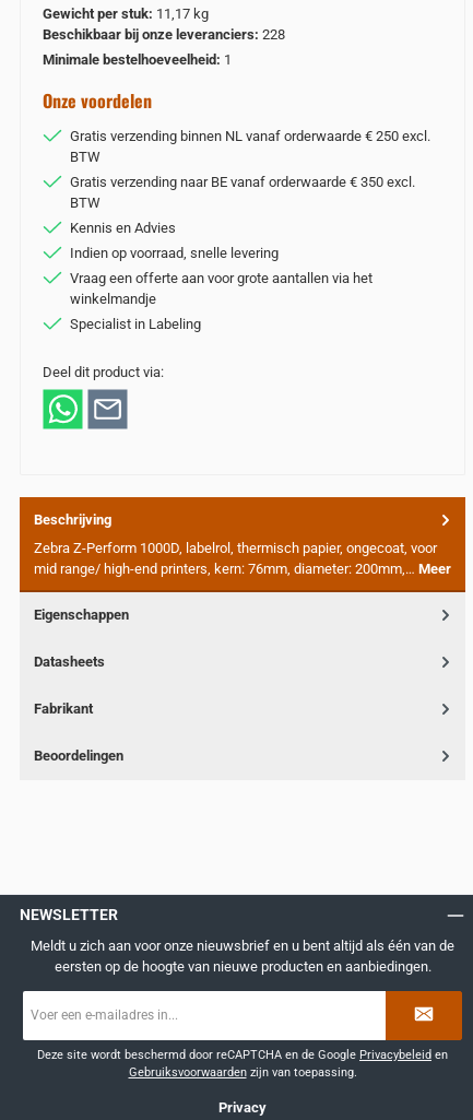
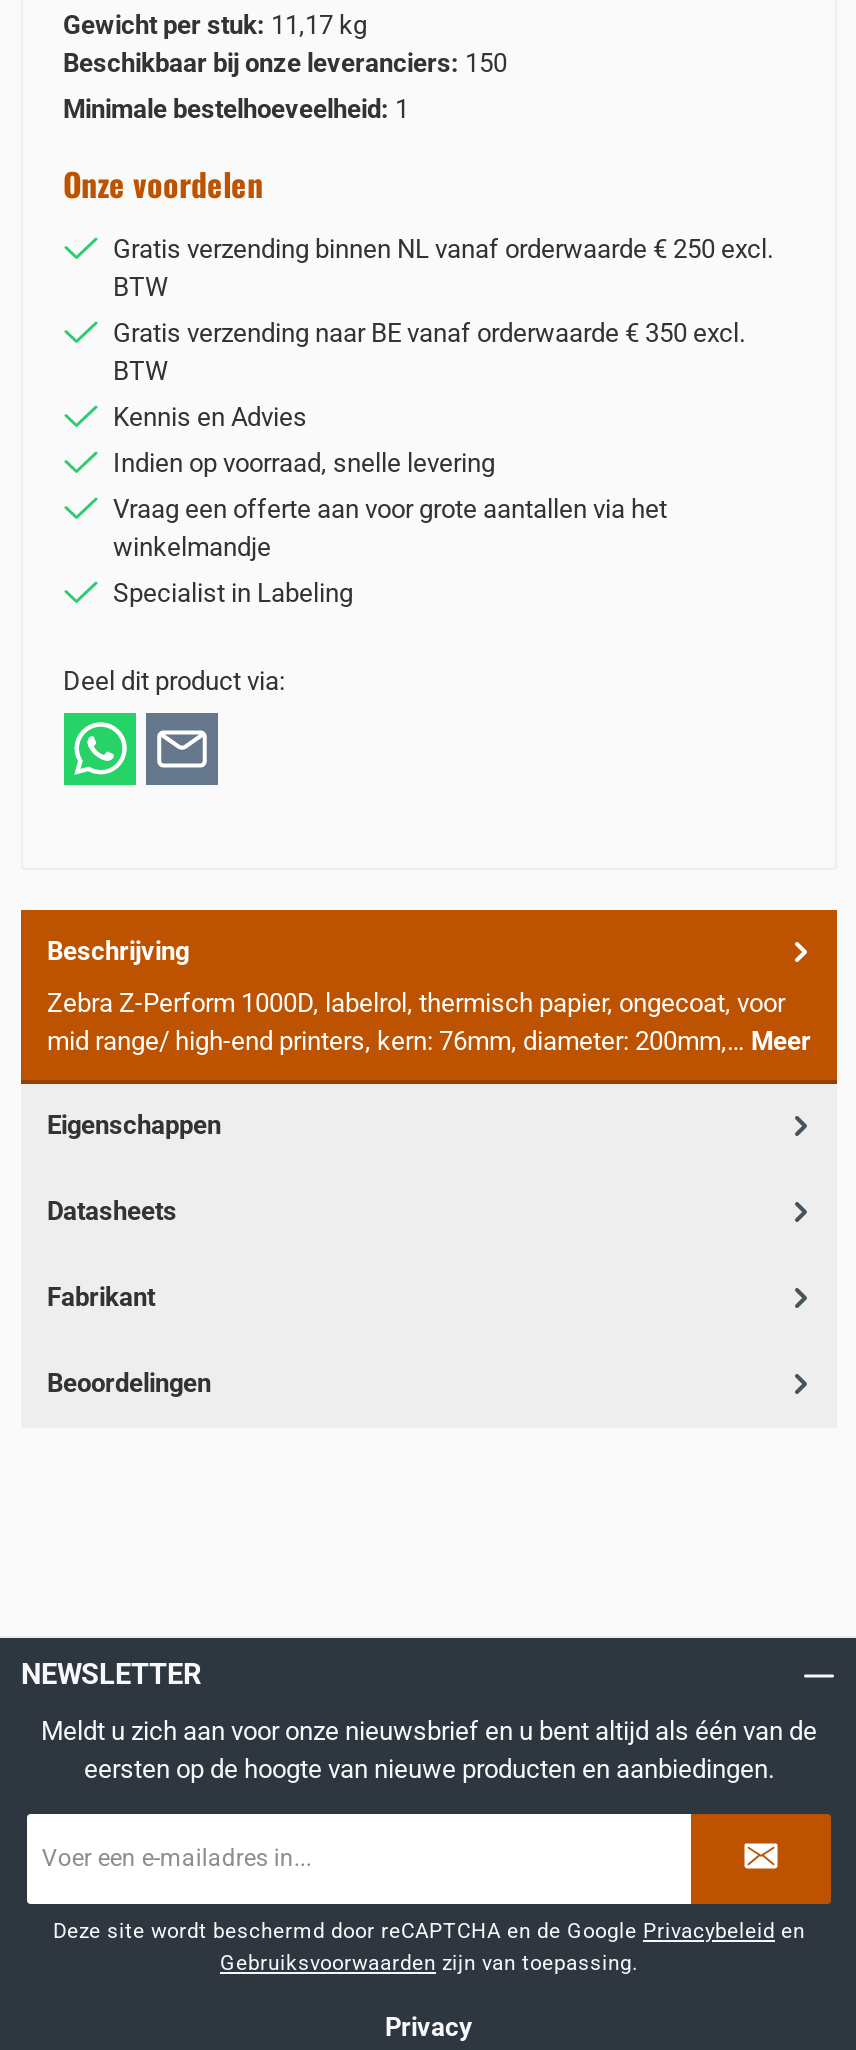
- Beschikbaar bij onze leveranciers: 228
+ Beschikbaar bij onze leveranciers: 150
